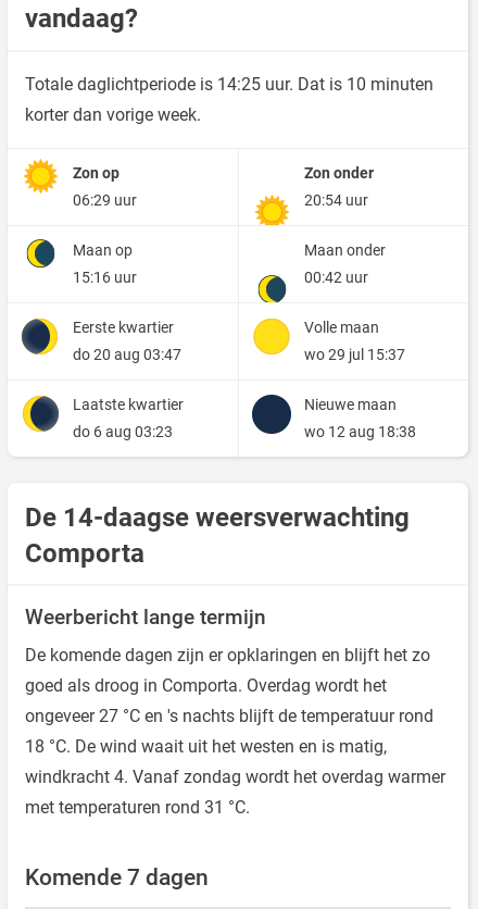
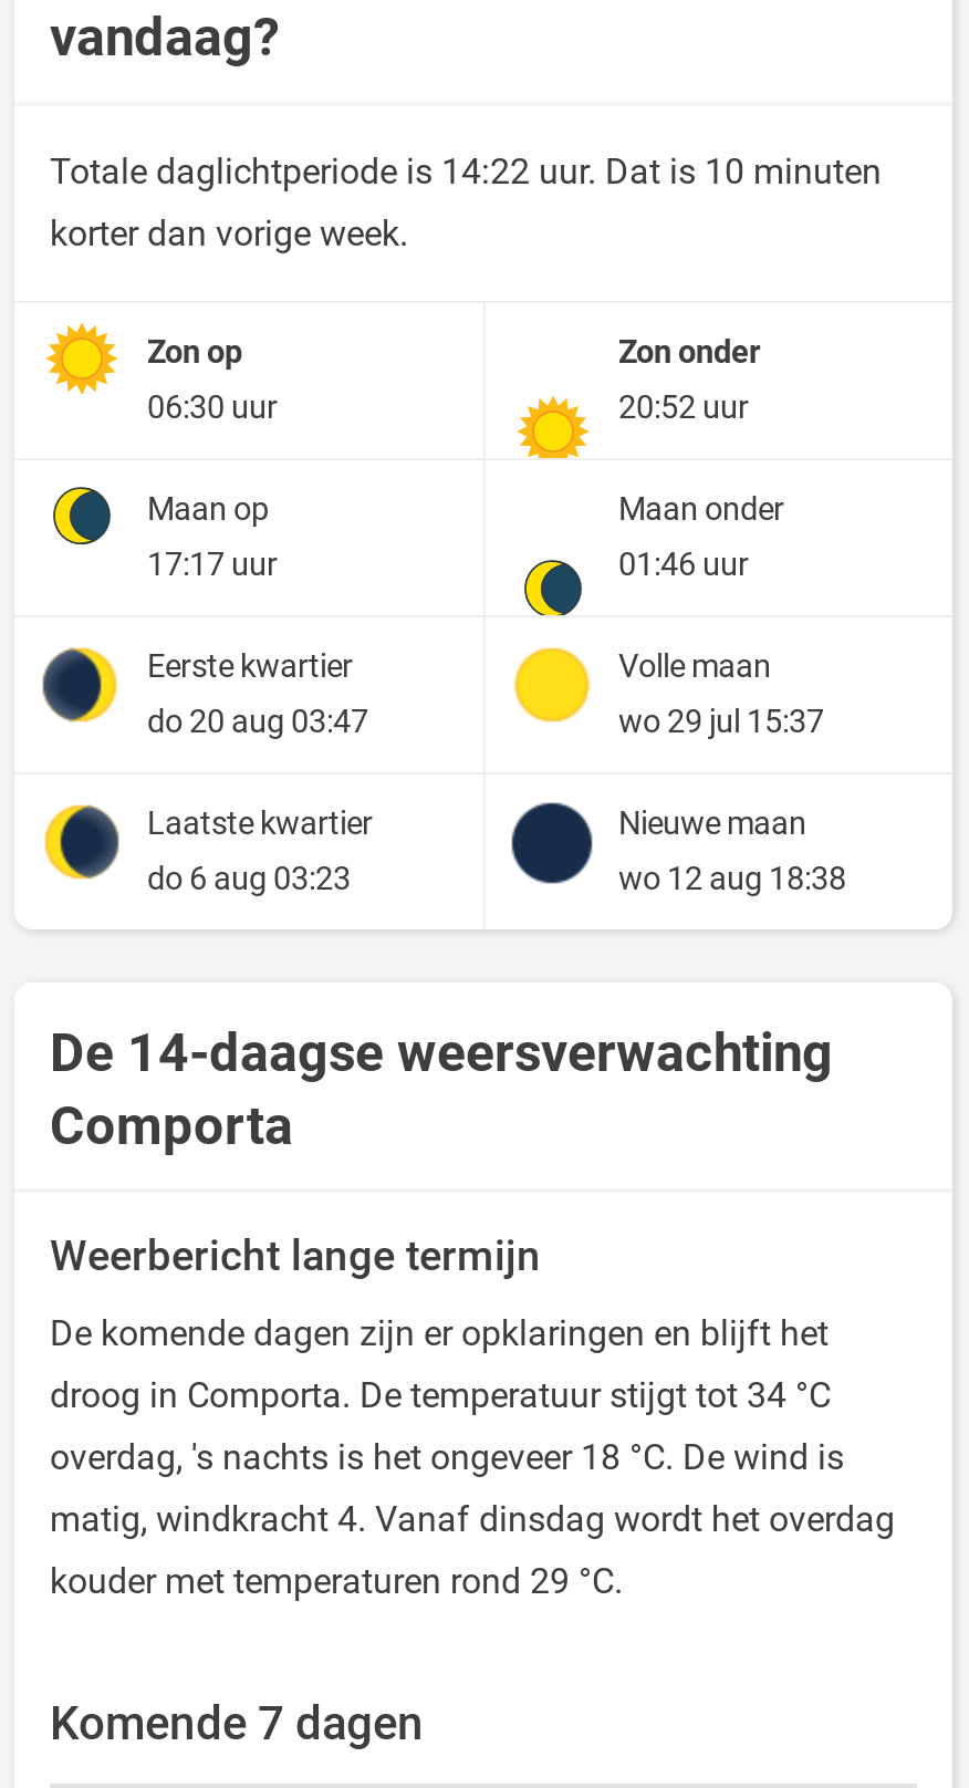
- Totale daglichtperiode is 14:25 uur. Dat is 10 minuten
+ Totale daglichtperiode is 14:22 uur. Dat is 10 minuten

- 06:29 uur
+ 06:30 uur

- 20:54 uur
+ 20:52 uur

- 15:16 uur
+ 17:17 uur

- 00:42 uur
+ 01:46 uur

- De komende dagen zijn er opklaringen en blijft het zo
- goed als droog in Comporta. Overdag wordt het
- ongeveer 27 °C en 's nachts blijft de temperatuur rond
- 18 °C. De wind waait uit het westen en is matig,
- windkracht 4. Vanaf zondag wordt het overdag warmer
- met temperaturen rond 31 °C.
+ De komende dagen zijn er opklaringen en blijft het
+ droog in Comporta. De temperatuur stijgt tot 34 °C
+ overdag, 's nachts is het ongeveer 18 °C. De wind is
+ matig, windkracht 4. Vanaf dinsdag wordt het overdag
+ kouder met temperaturen rond 29 °C.
